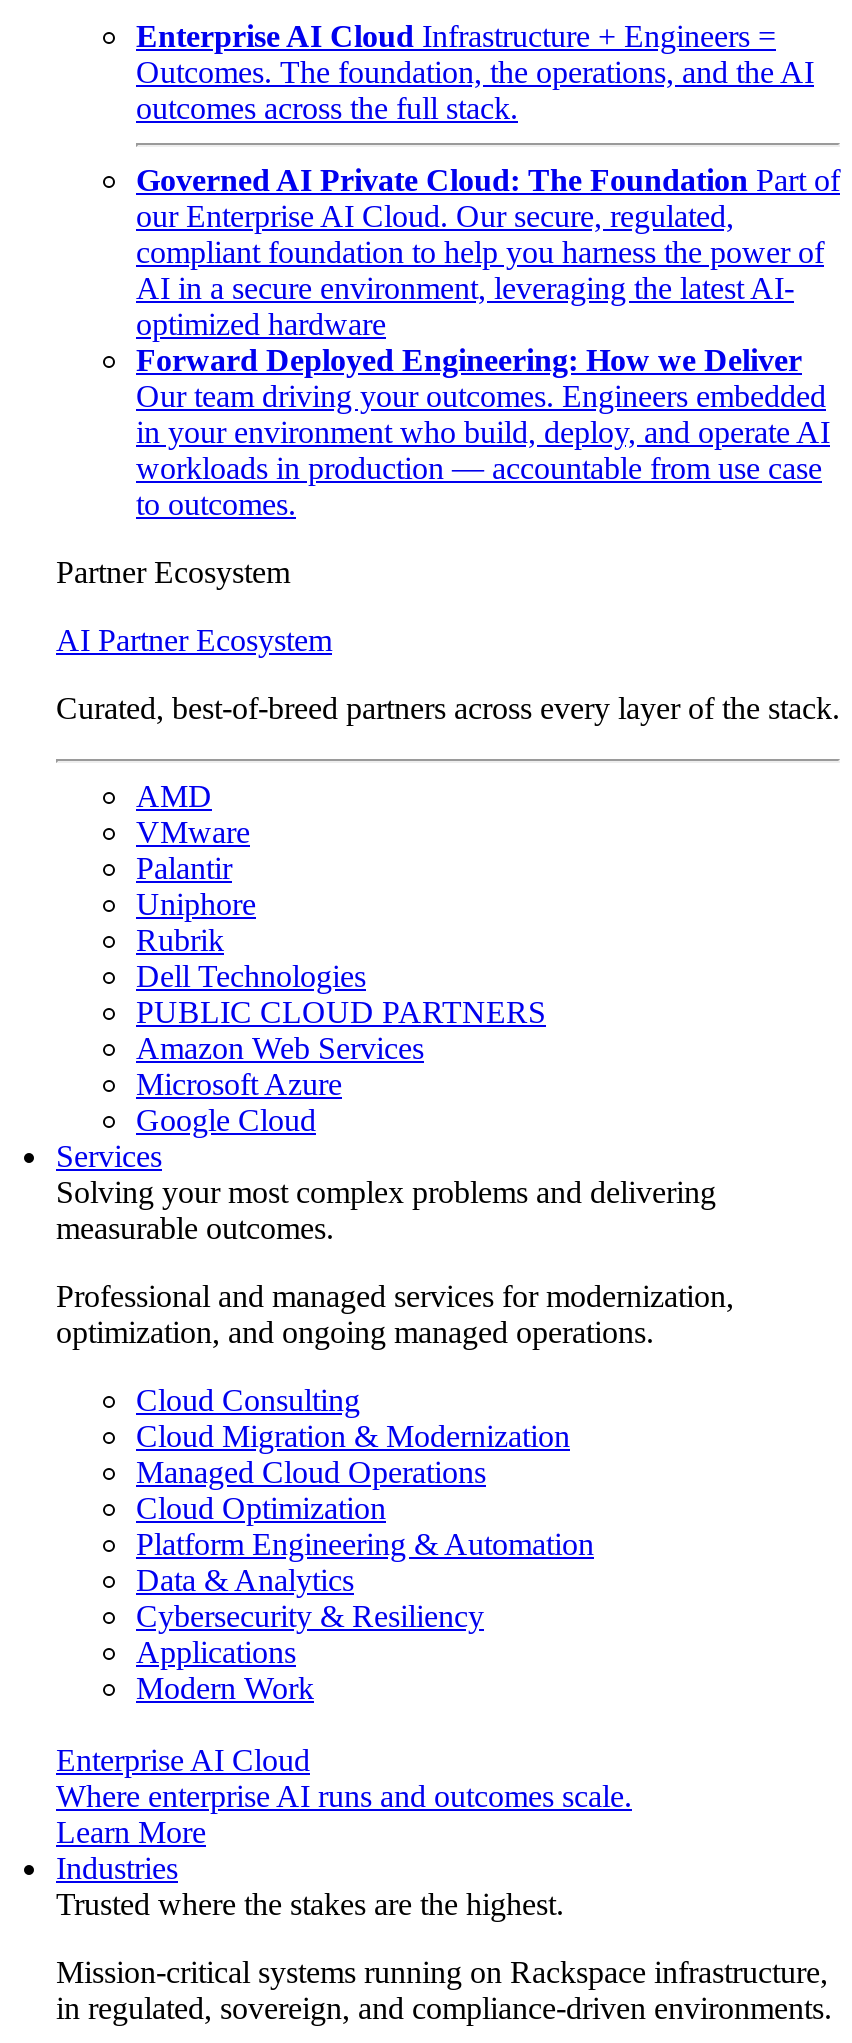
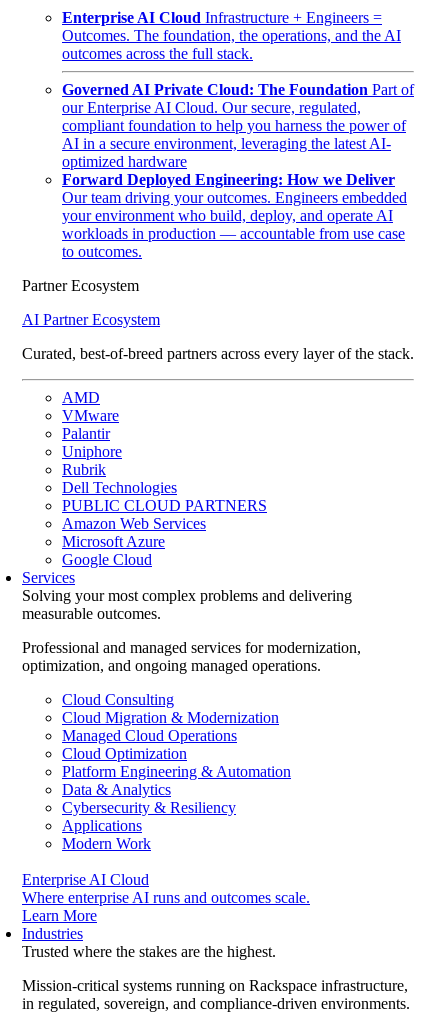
- in your environment who build, deploy, and operate AI
+ your environment who build, deploy, and operate AI
